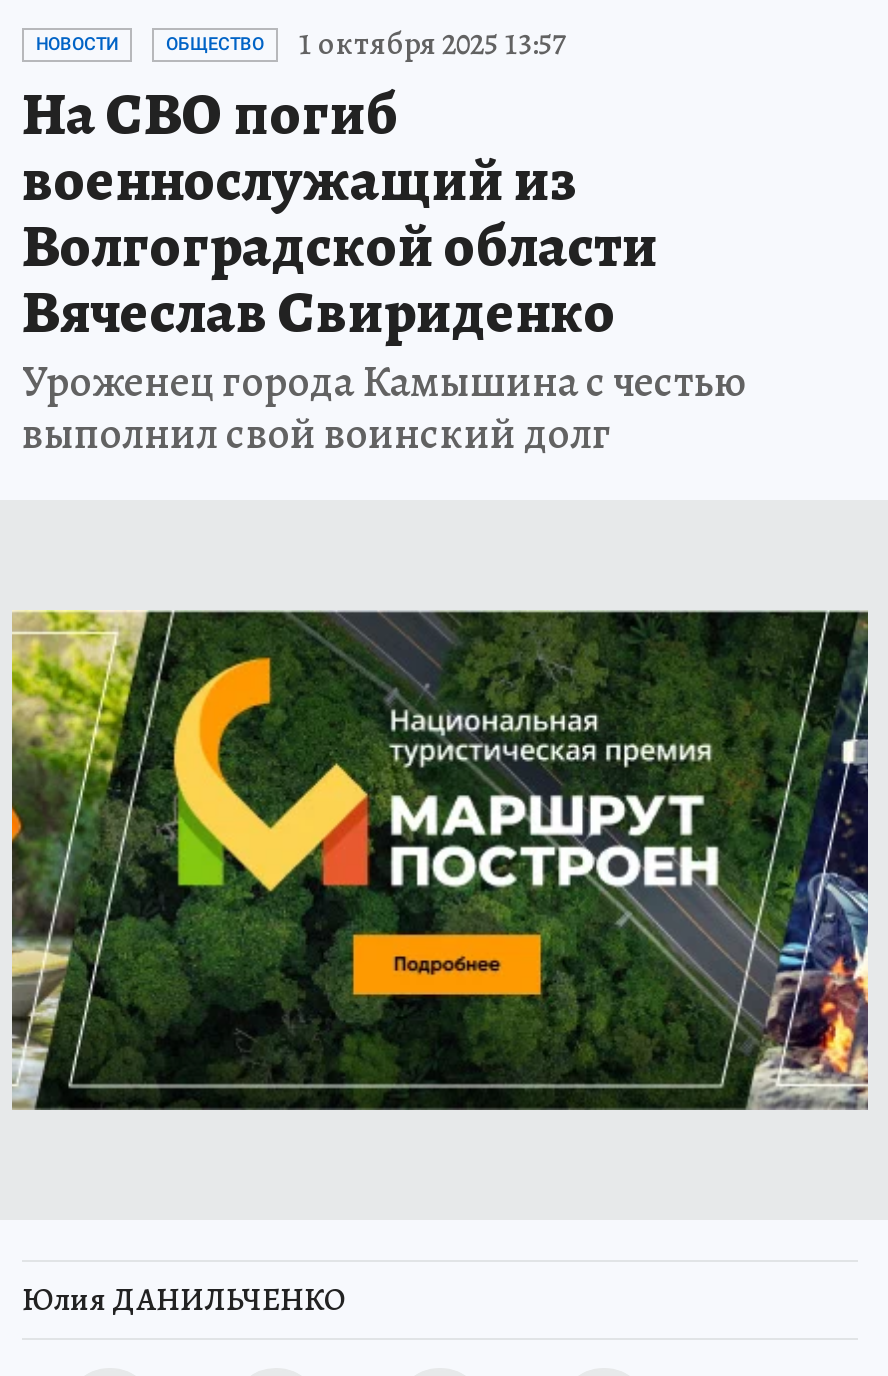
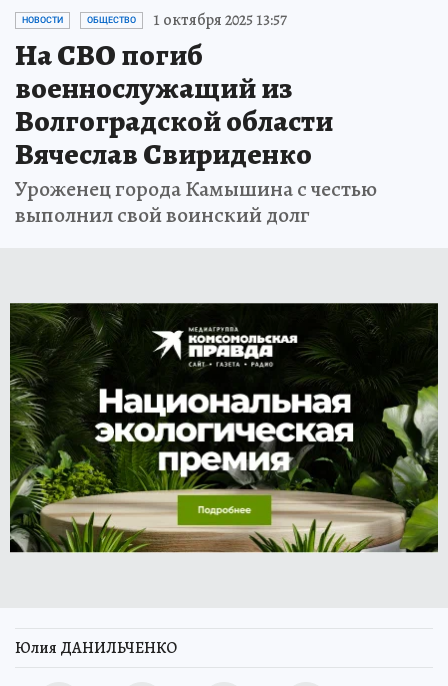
- [image]
+ [image]
